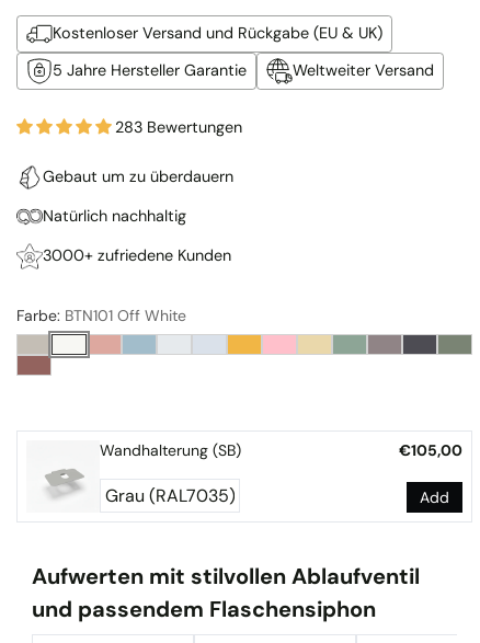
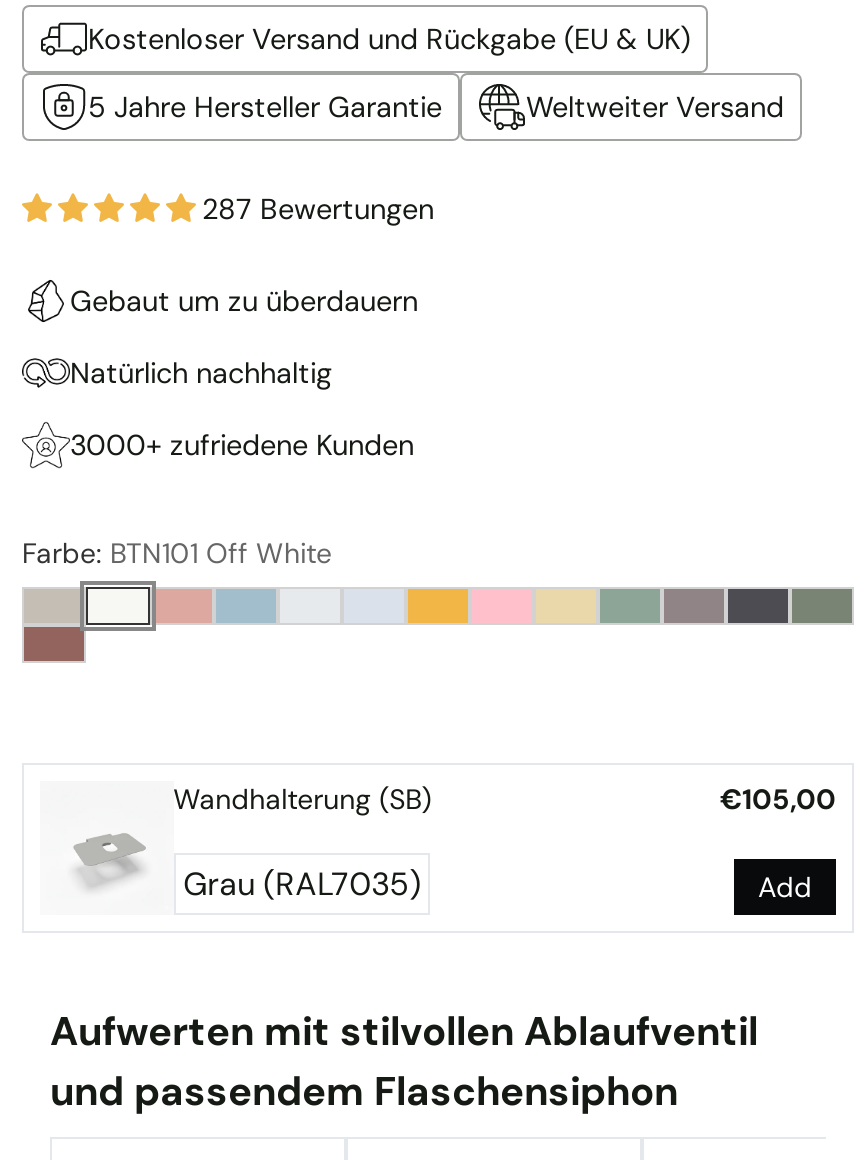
- 283 Bewertungen
+ 287 Bewertungen
